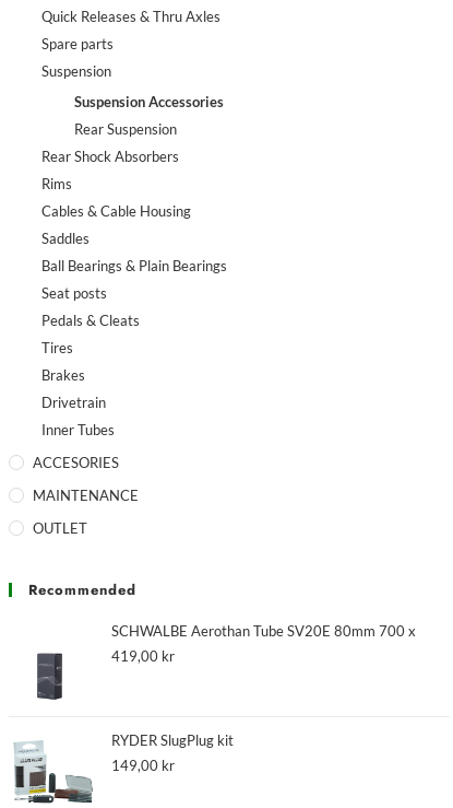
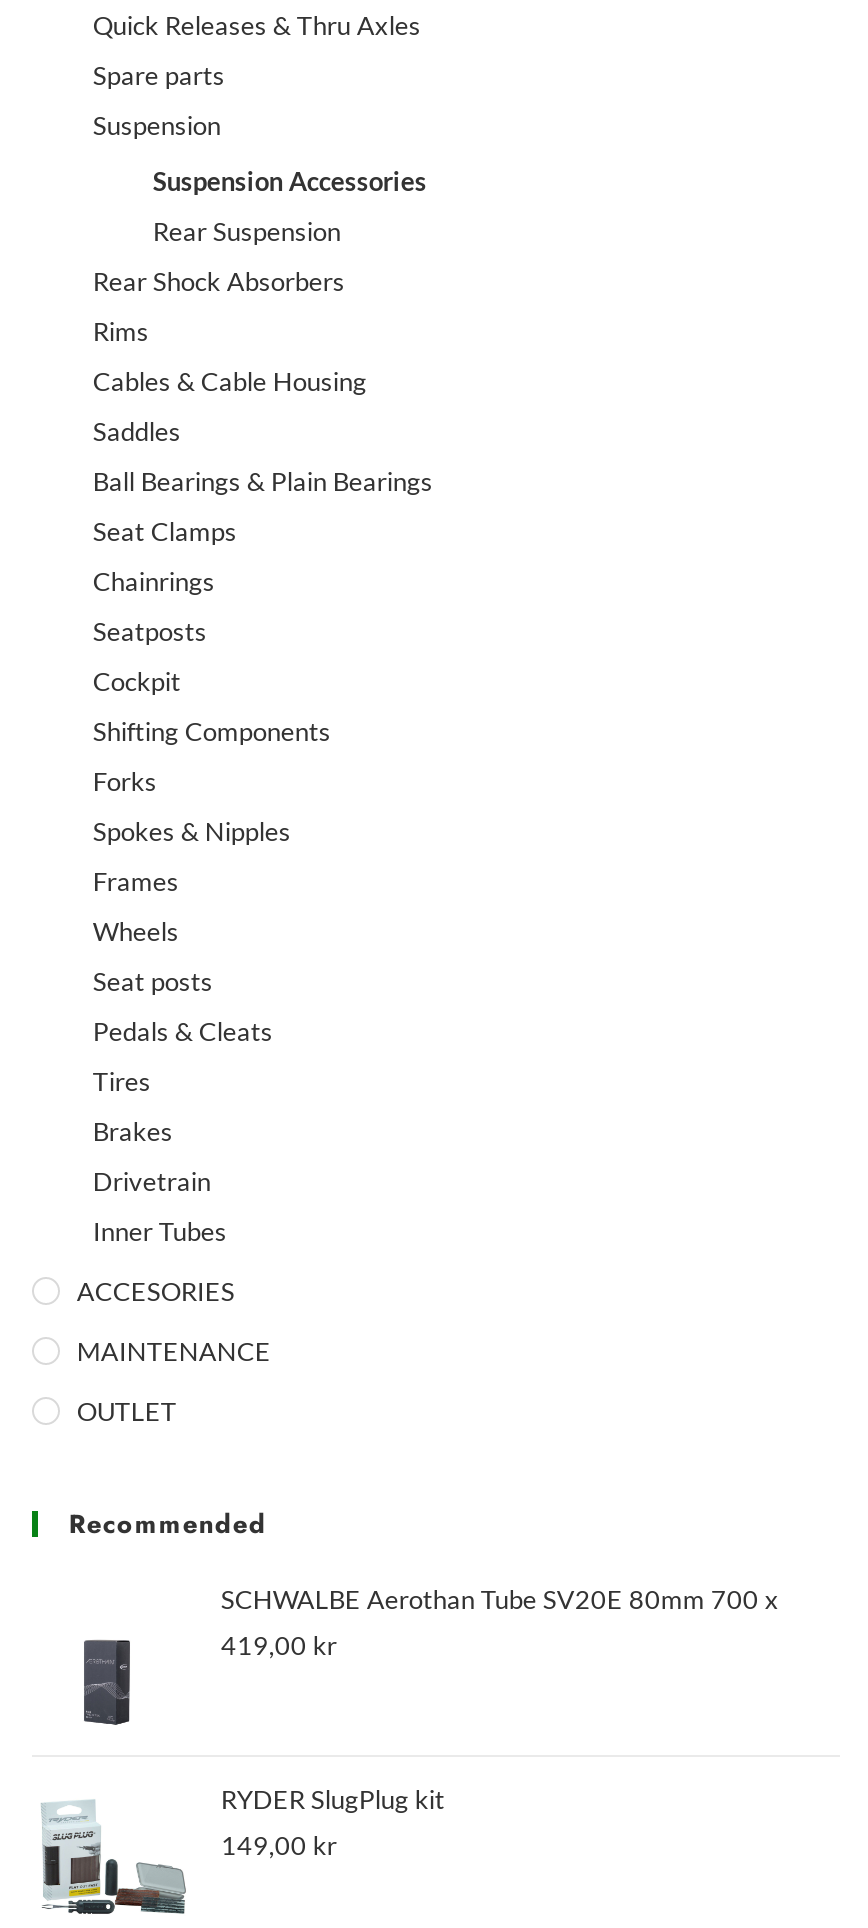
+ Seat Clamps
+ Chainrings
+ Seatposts
+ Cockpit
+ Shifting Components
+ Forks
+ Spokes & Nipples
+ Frames
+ Wheels
